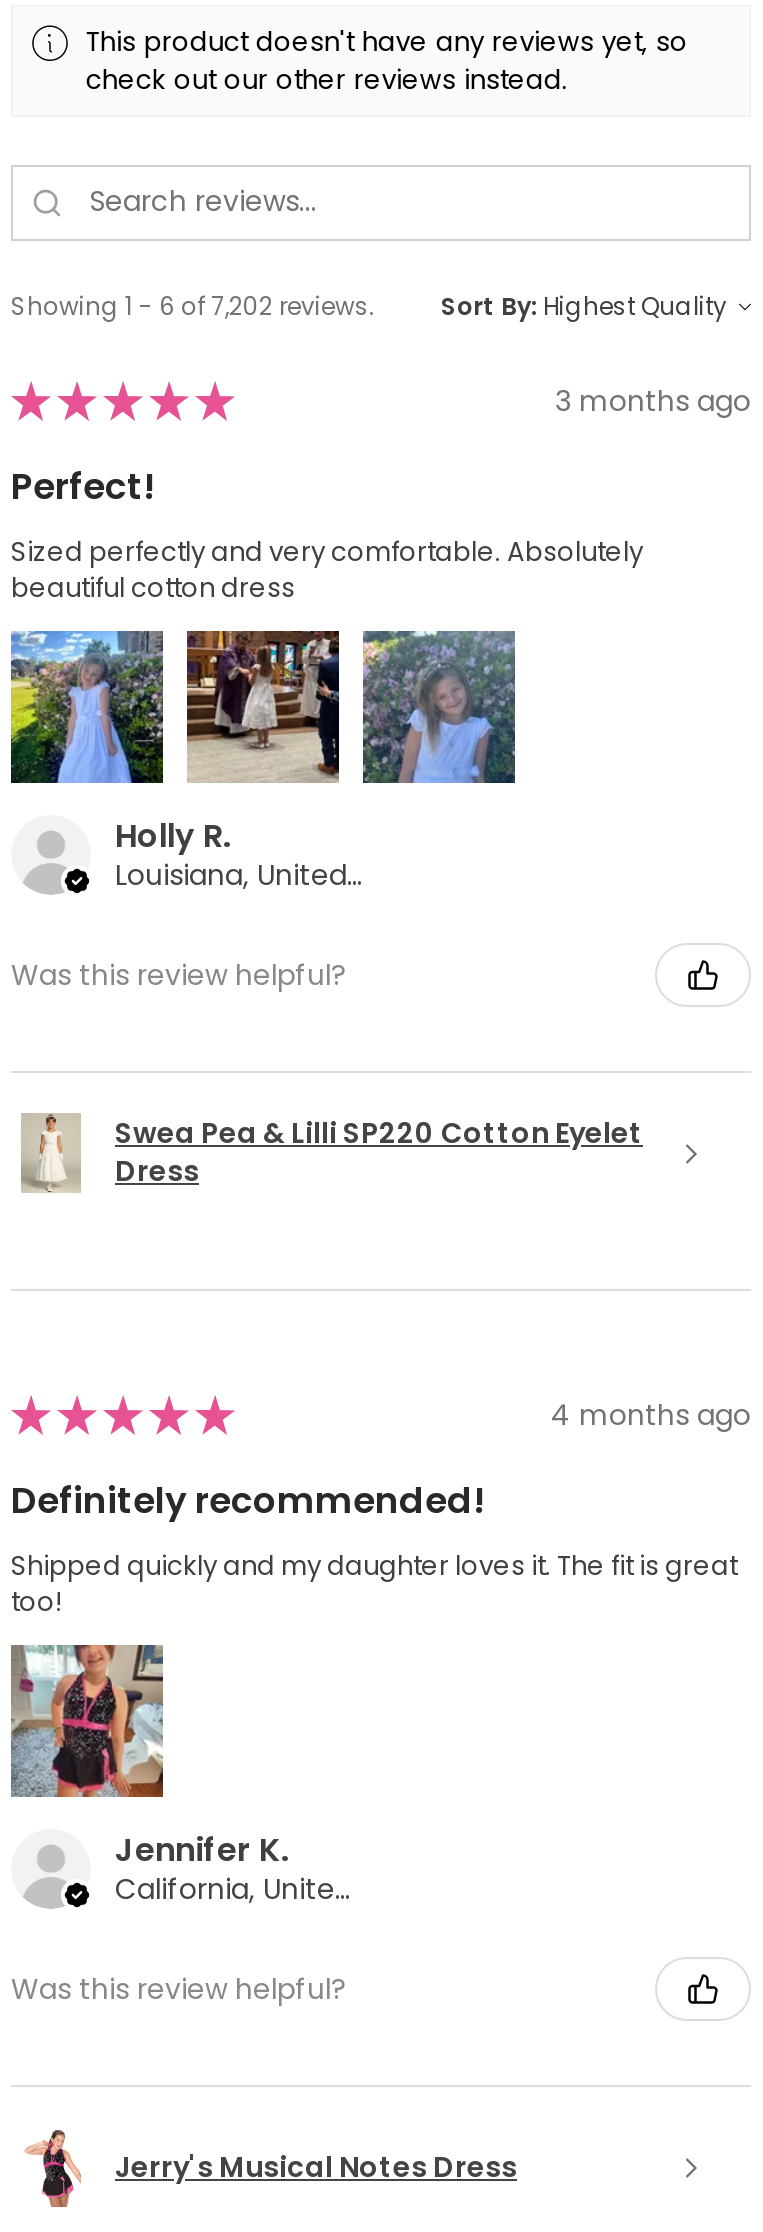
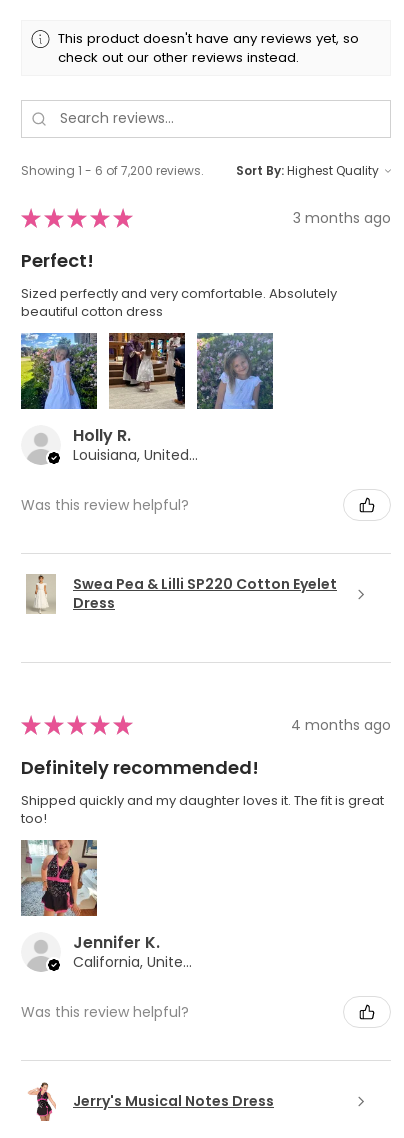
- Showing 1 - 6 of 7,202 reviews.
+ Showing 1 - 6 of 7,200 reviews.
